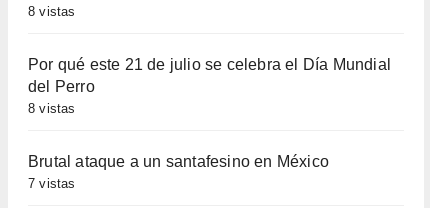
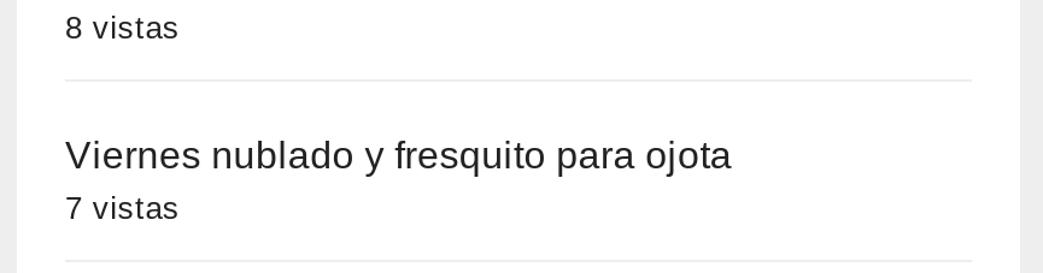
- Por qué este 21 de julio se celebra el Día Mundial
- del Perro
- 8 vistas
- Brutal ataque a un santafesino en México
+ Viernes nublado y fresquito para ojota
